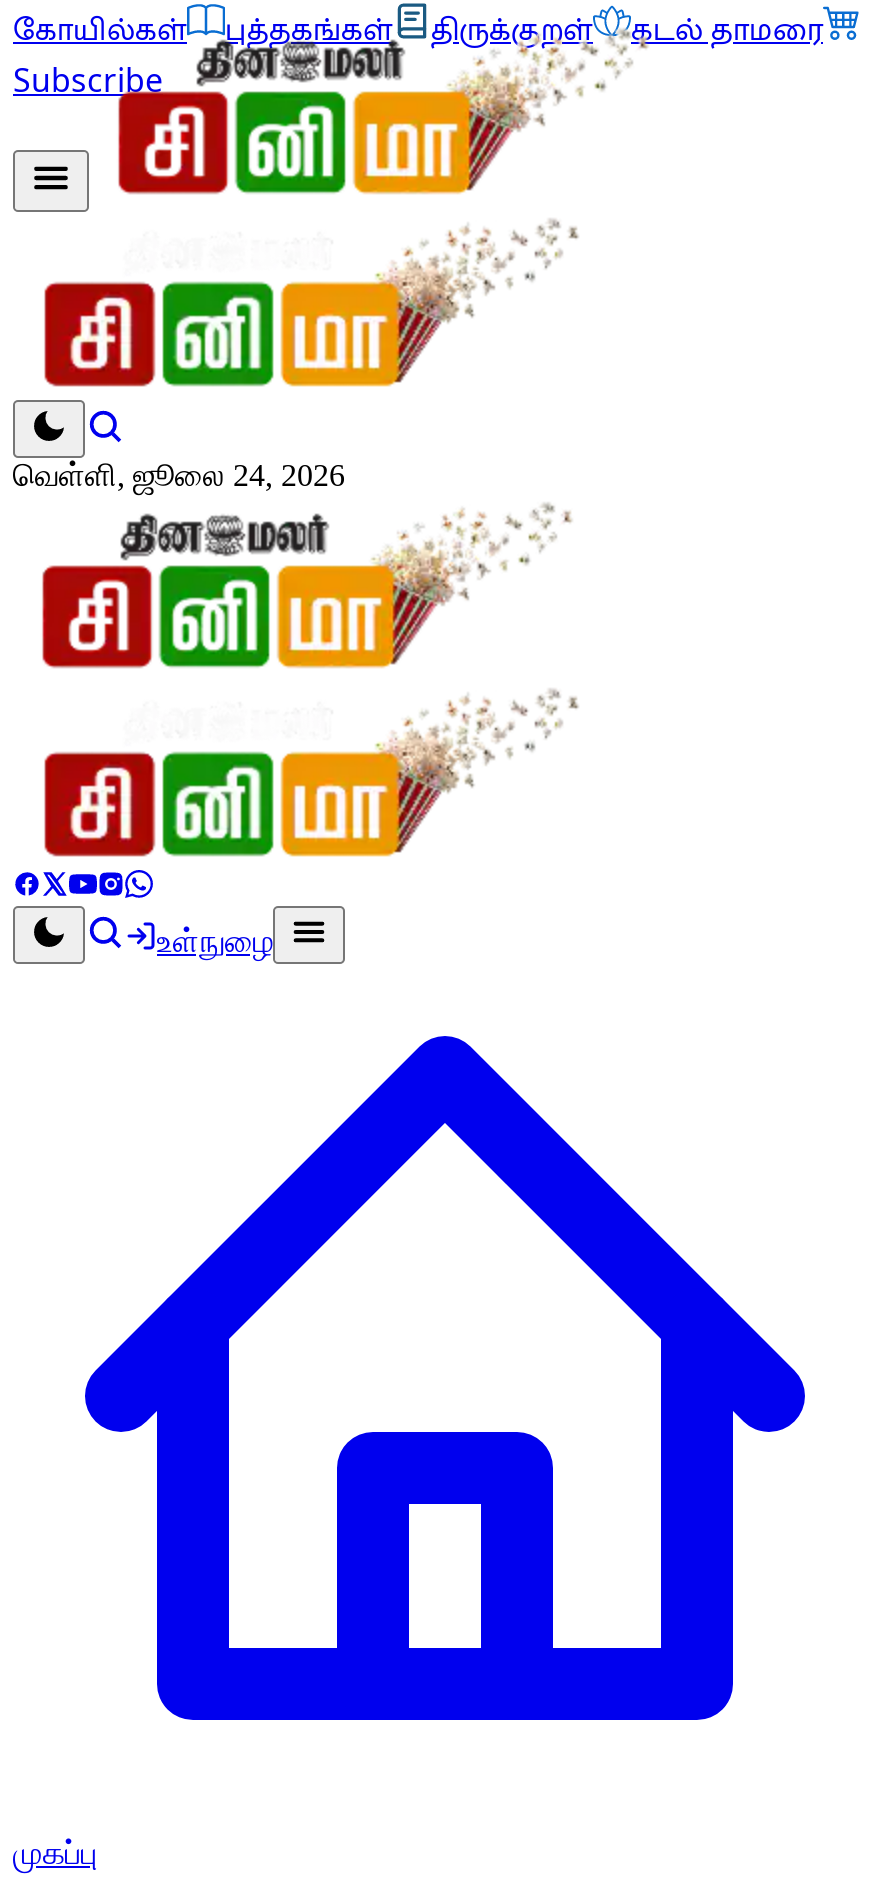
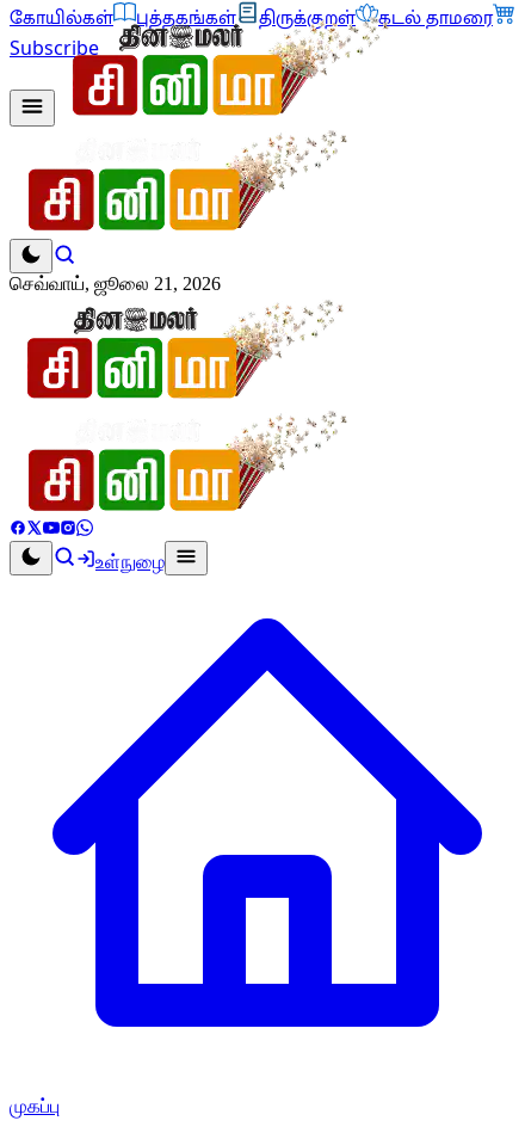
- வெள்ளி, ஜூலை 24, 2026
+ செவ்வாய், ஜூலை 21, 2026
